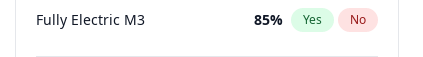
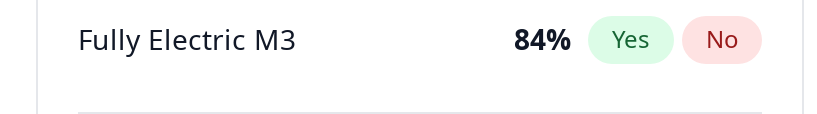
- 85% Yes No
+ 84% Yes No
